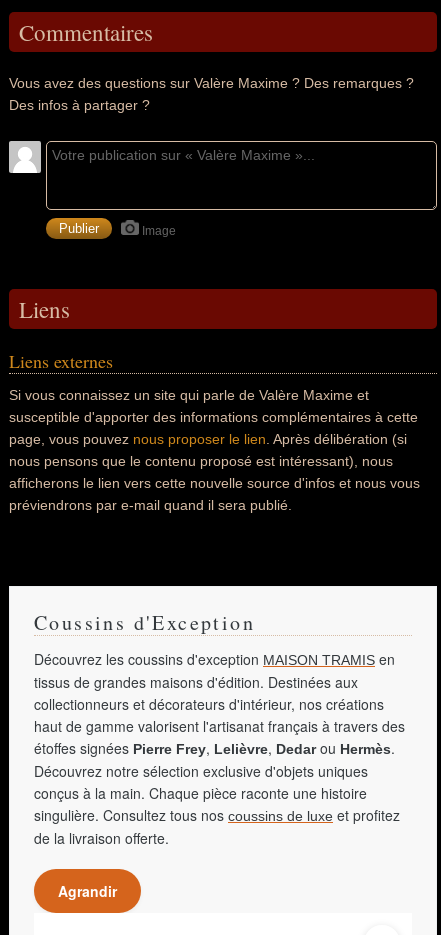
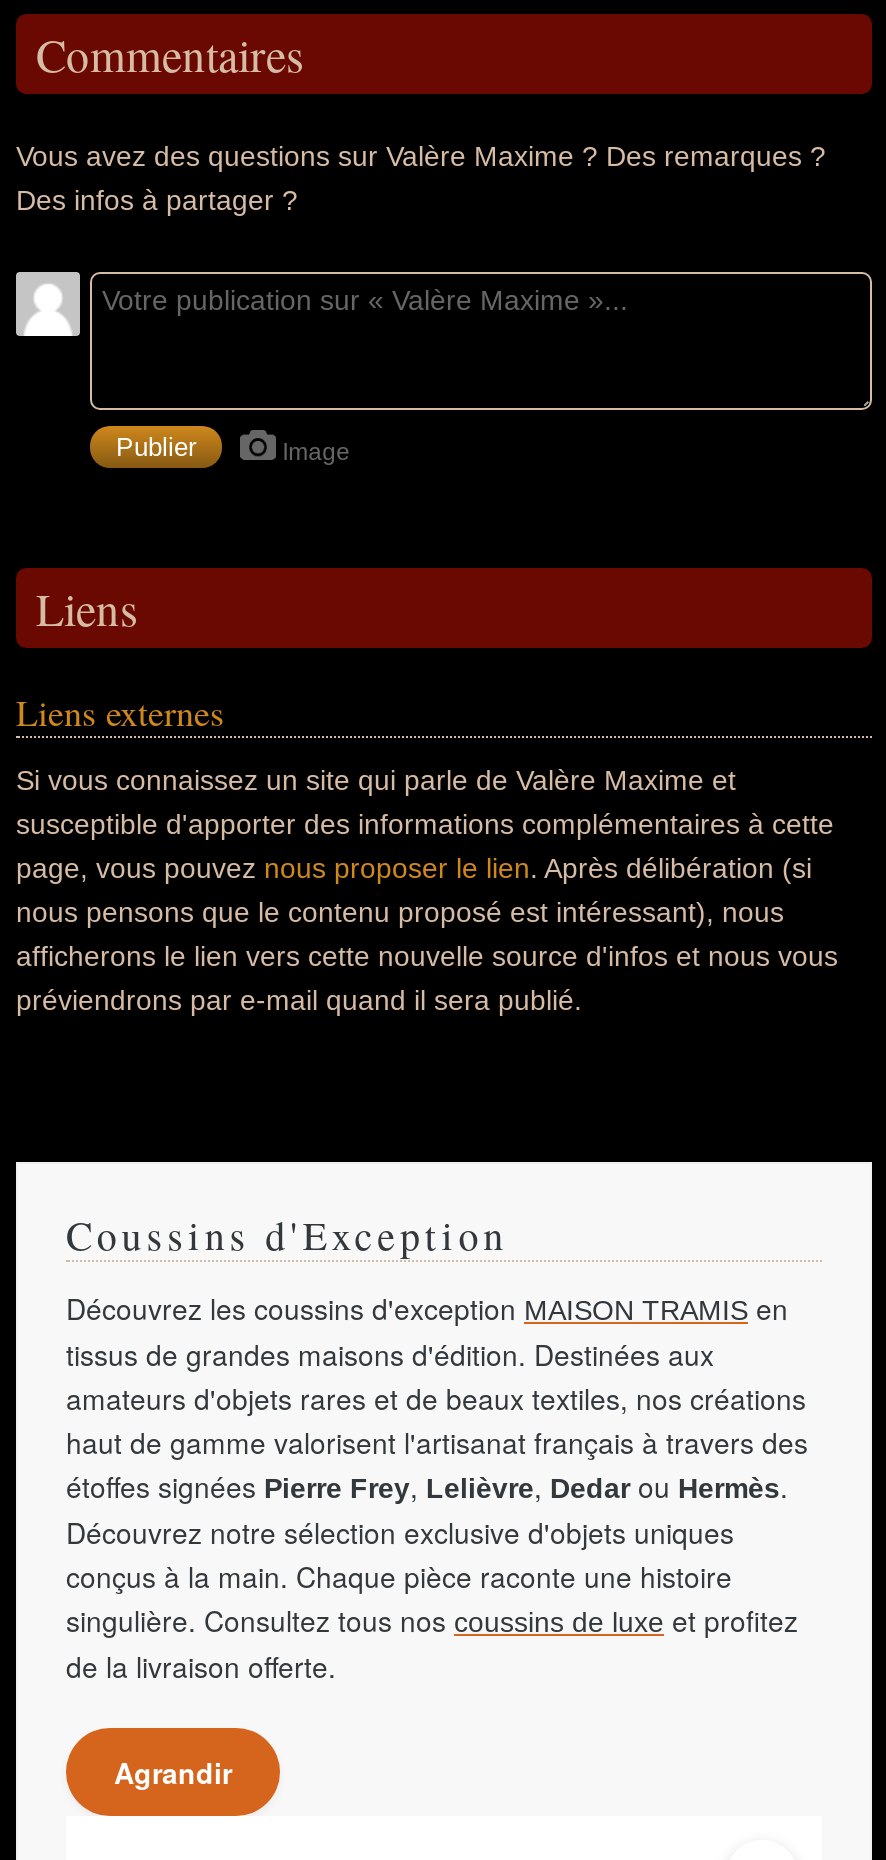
- collectionneurs et décorateurs d'intérieur, nos créations
+ amateurs d'objets rares et de beaux textiles, nos créations
